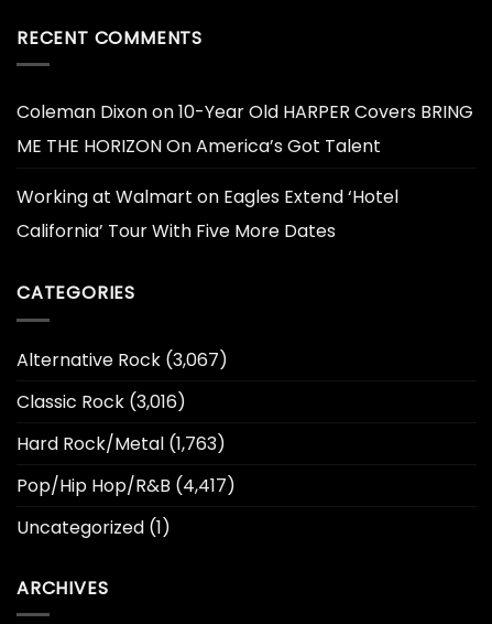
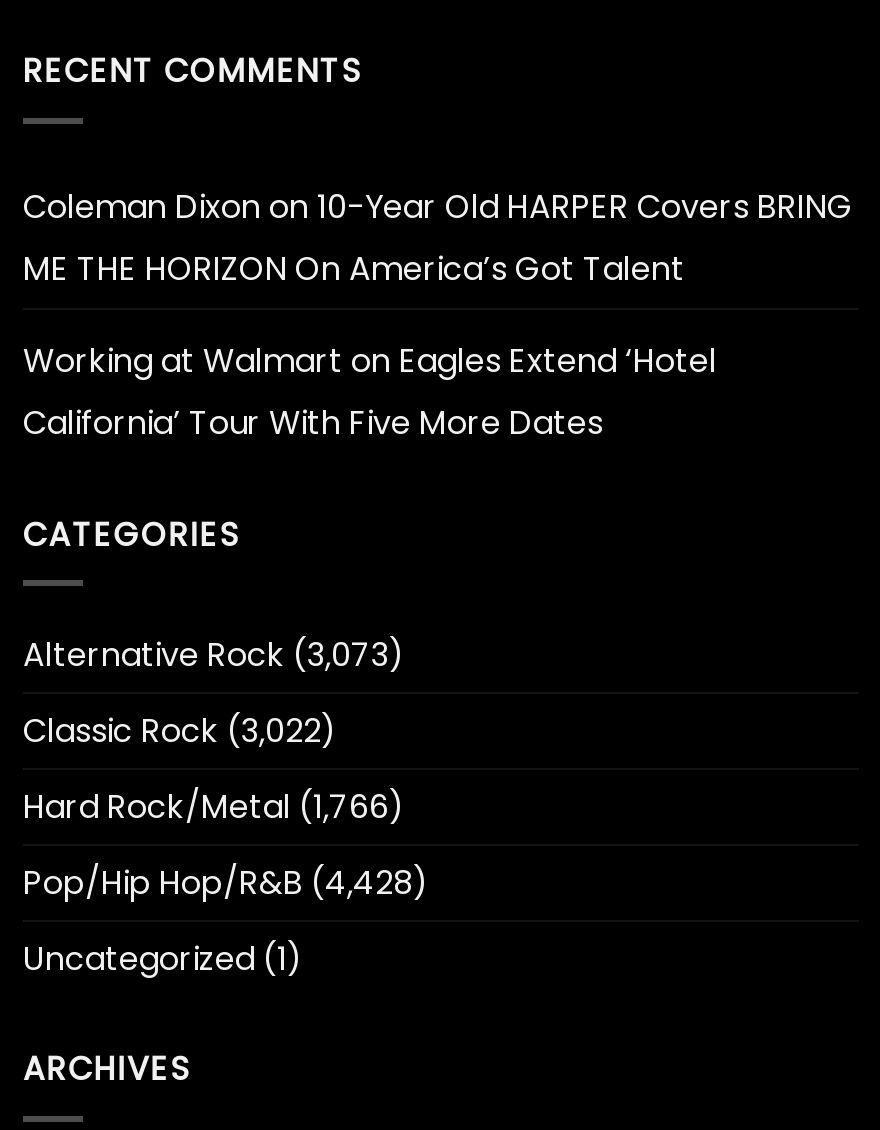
- Alternative Rock (3,067)
+ Alternative Rock (3,073)

- Classic Rock (3,016)
+ Classic Rock (3,022)

- Hard Rock/Metal (1,763)
+ Hard Rock/Metal (1,766)

- Pop/Hip Hop/R&B (4,417)
+ Pop/Hip Hop/R&B (4,428)
